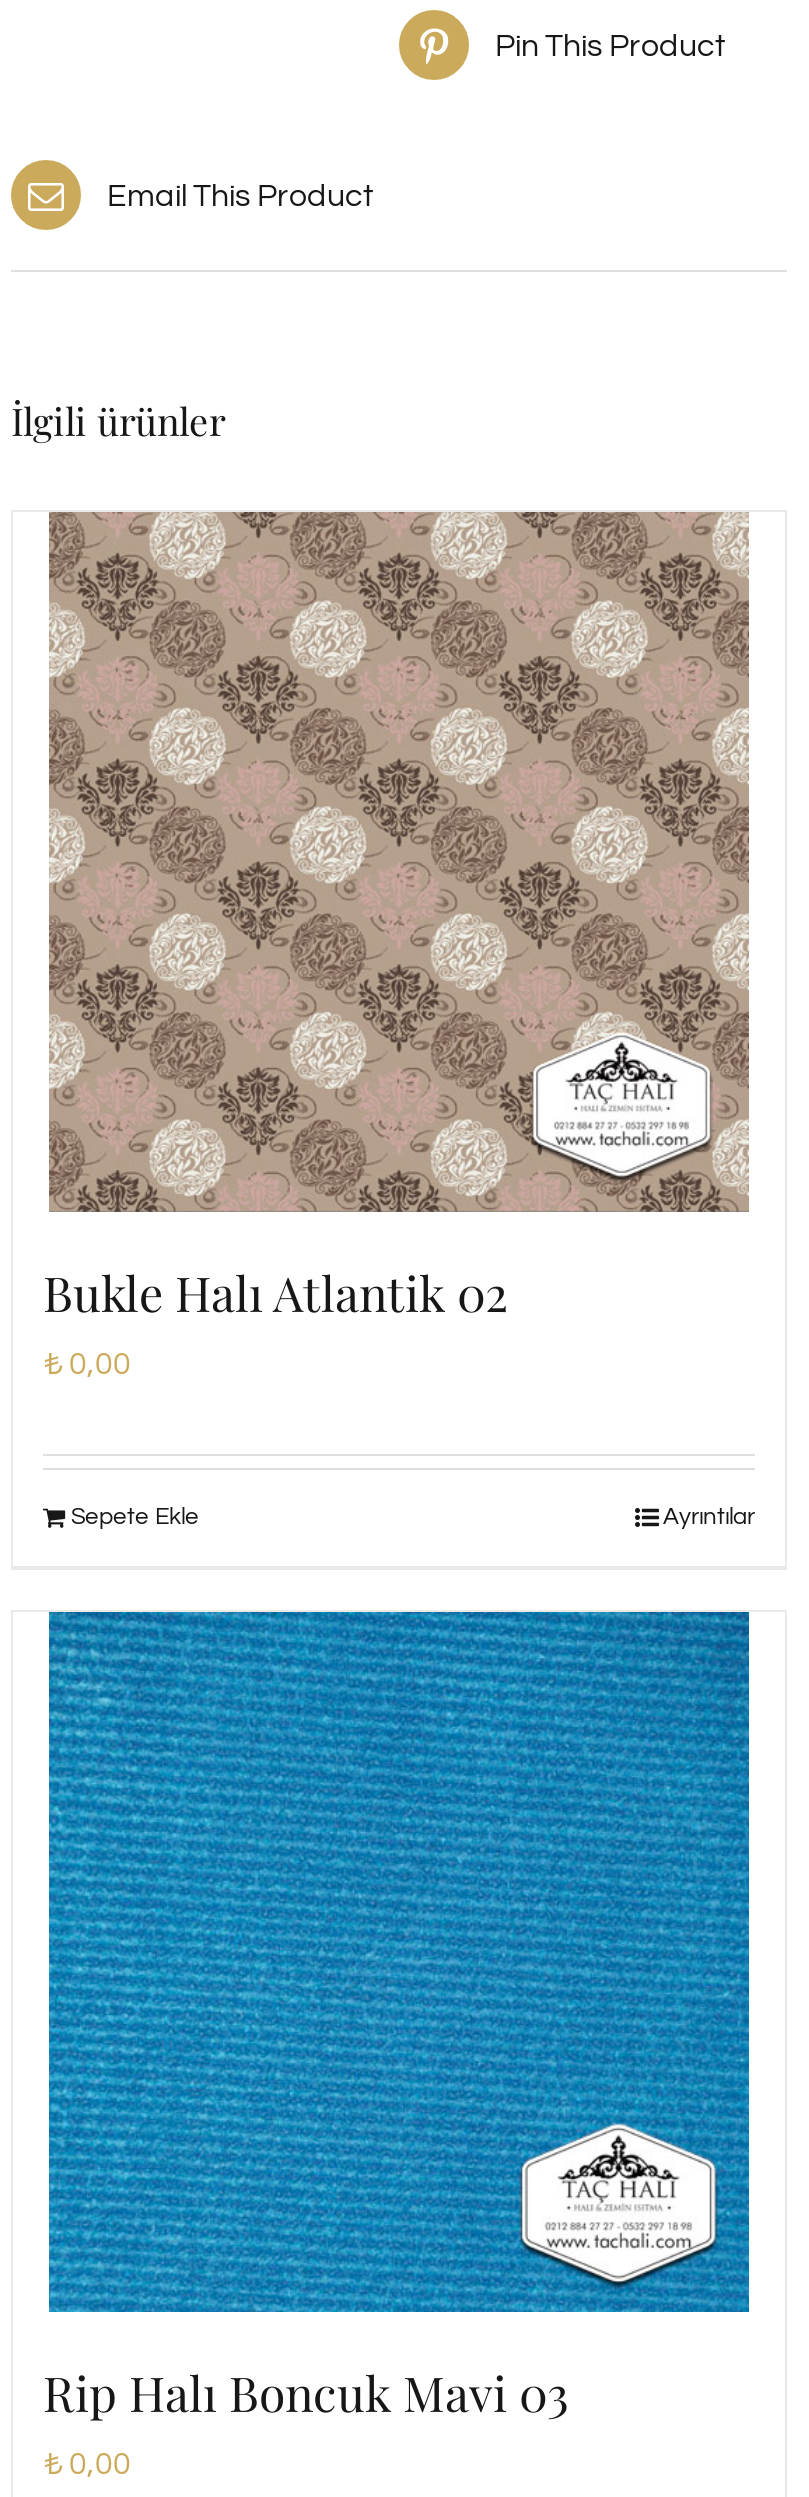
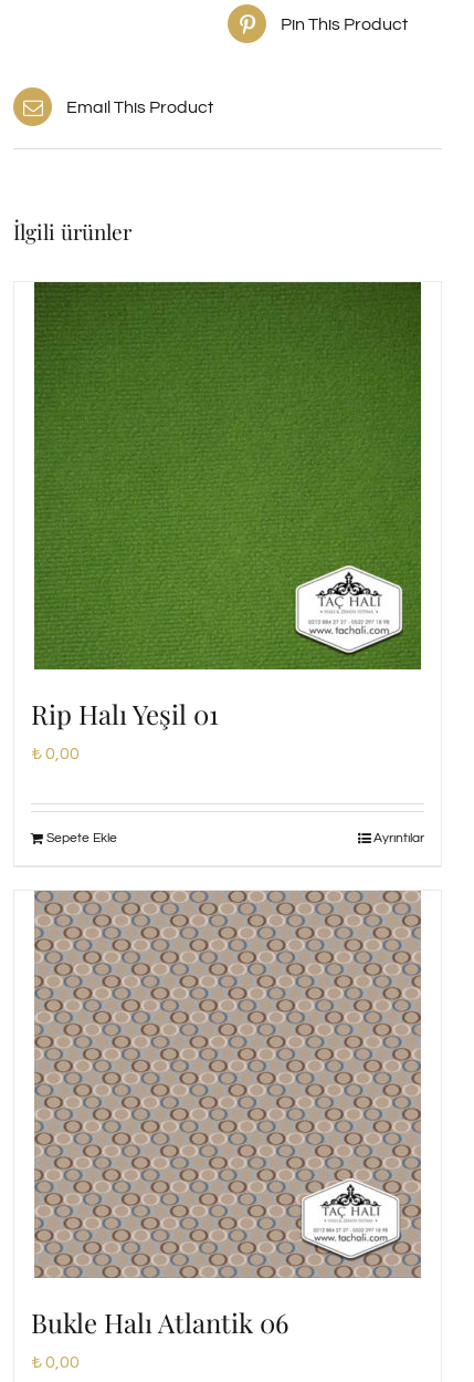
- [image]
- Bukle Halı Atlantik 02
+ [image]
+ Rip Halı Yeşil 01

- [image]
- Rip Halı Boncuk Mavi 03
+ [image]
+ Bukle Halı Atlantik 06
